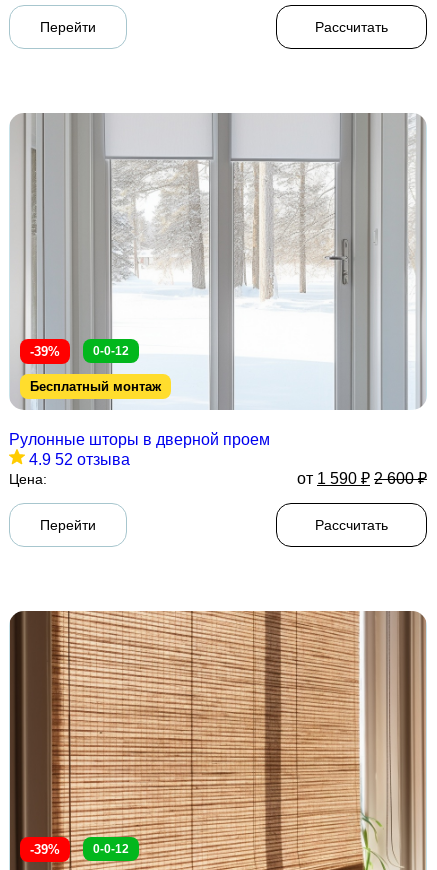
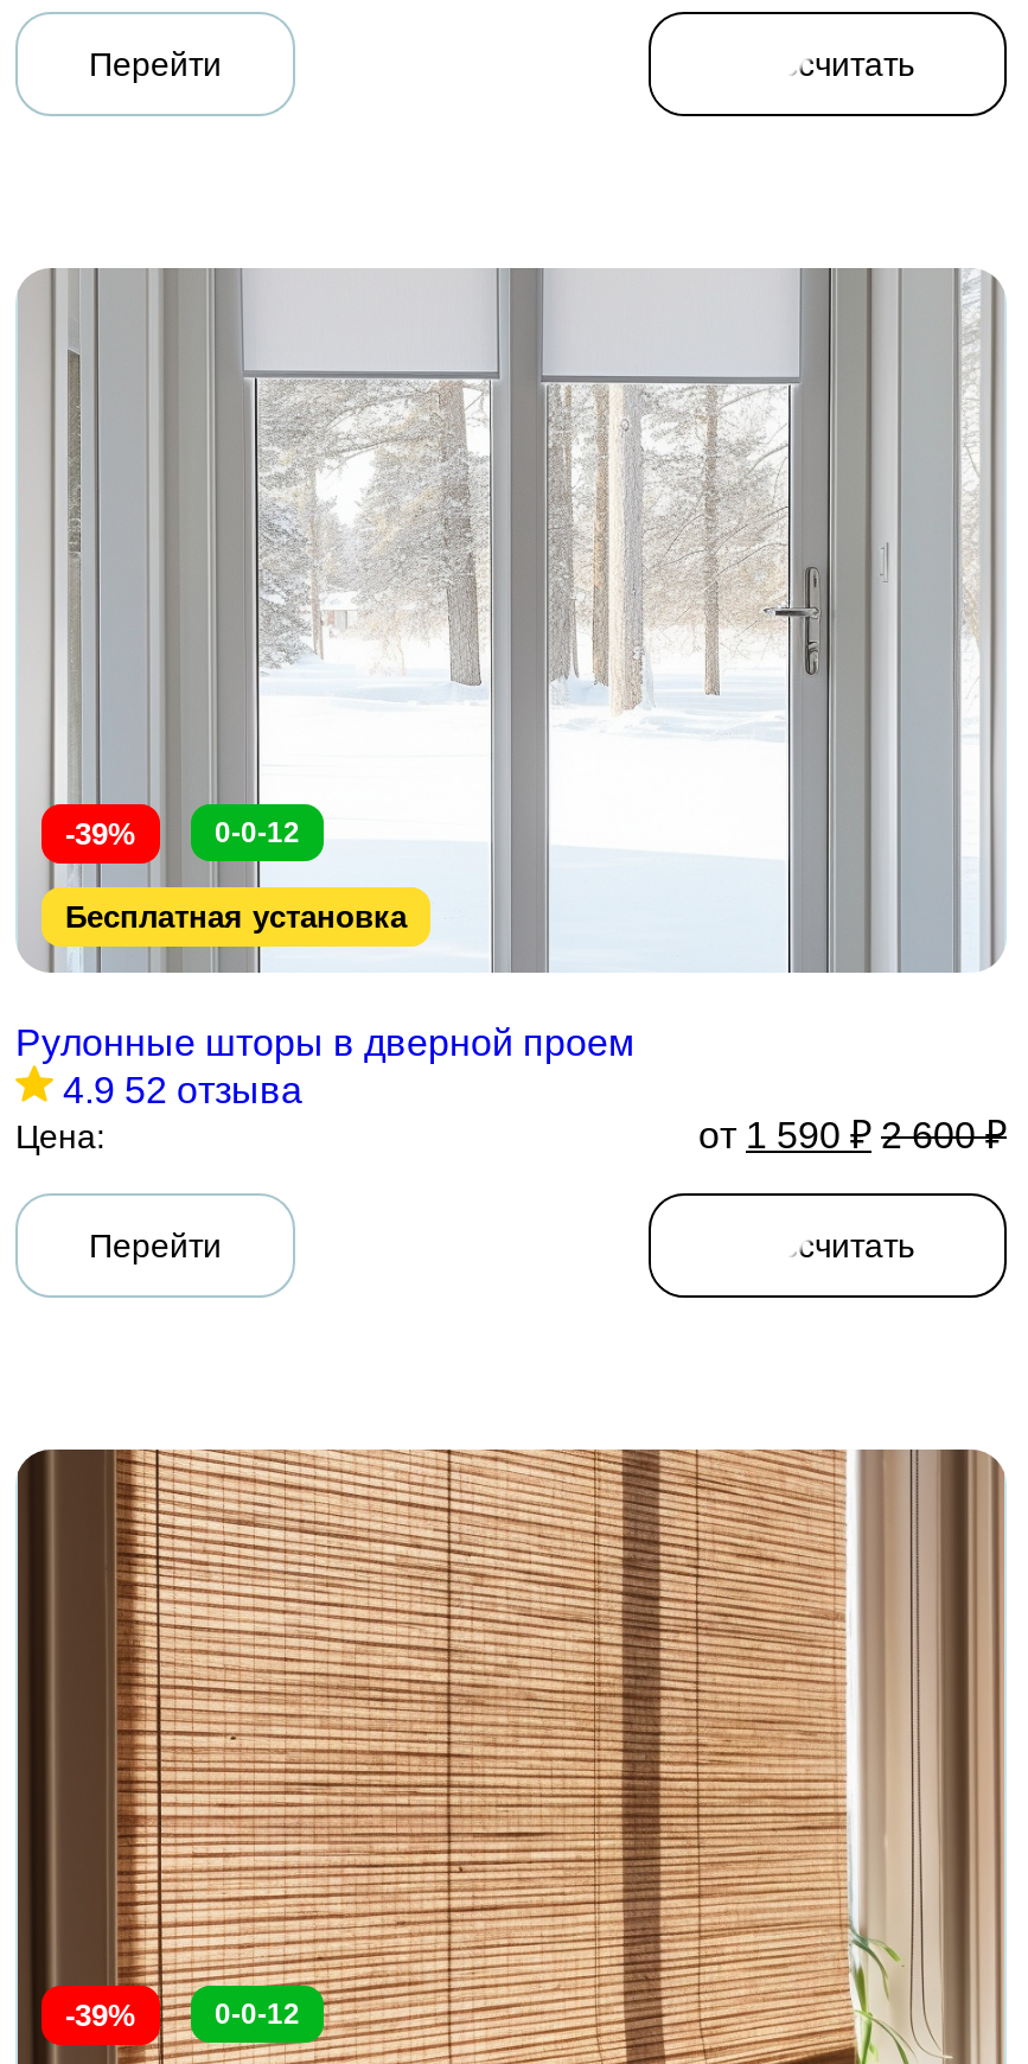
- Бесплатный монтаж
+ Бесплатная установка
